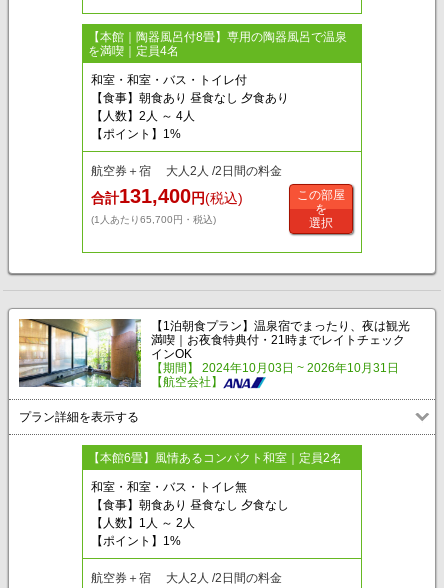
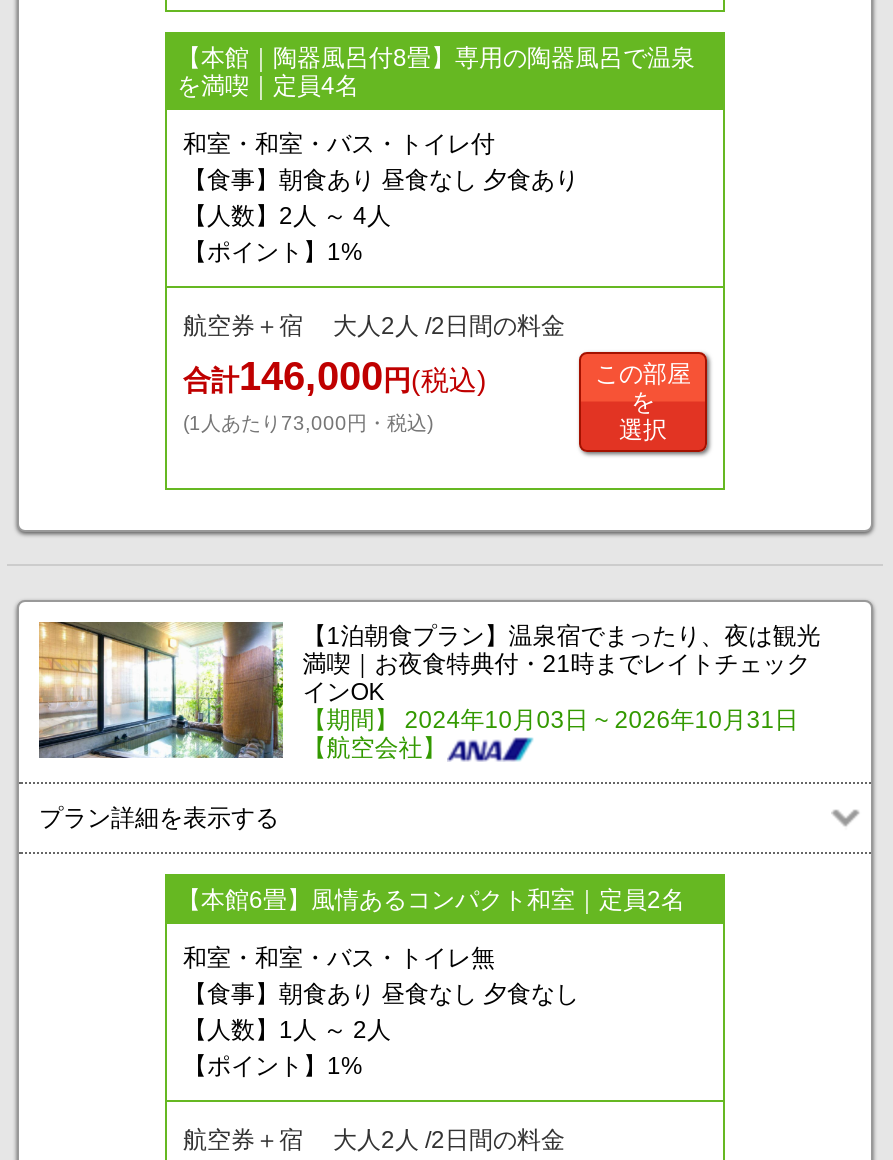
- 合計131,400円(税込)
+ 合計146,000円(税込)

- (1人あたり65,700円・税込)
+ (1人あたり73,000円・税込)
